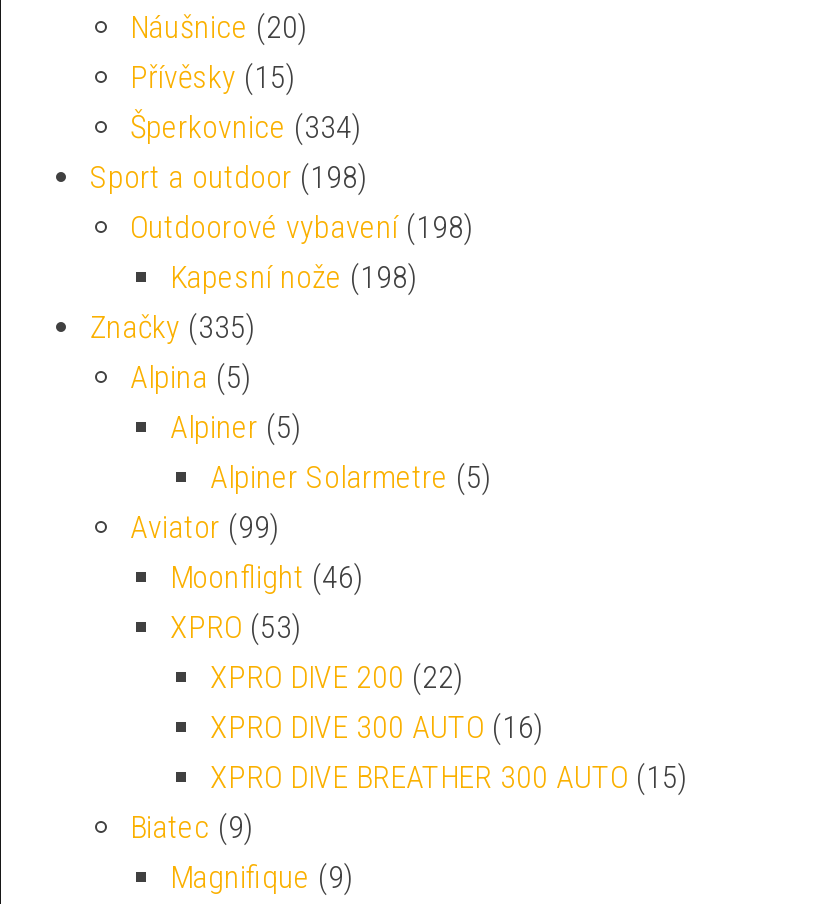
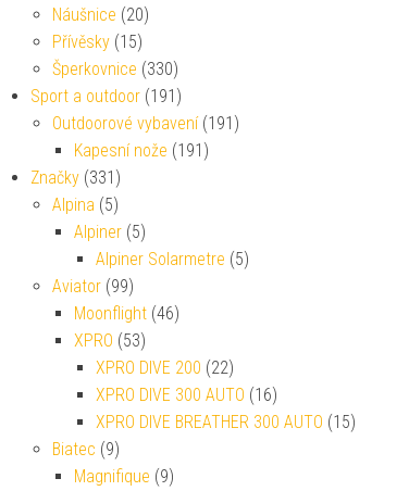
- Šperkovnice (334)
+ Šperkovnice (330)

- Sport a outdoor (198)
+ Sport a outdoor (191)

- Outdoorové vybavení (198)
+ Outdoorové vybavení (191)

- Kapesní nože (198)
+ Kapesní nože (191)

- Značky (335)
+ Značky (331)
